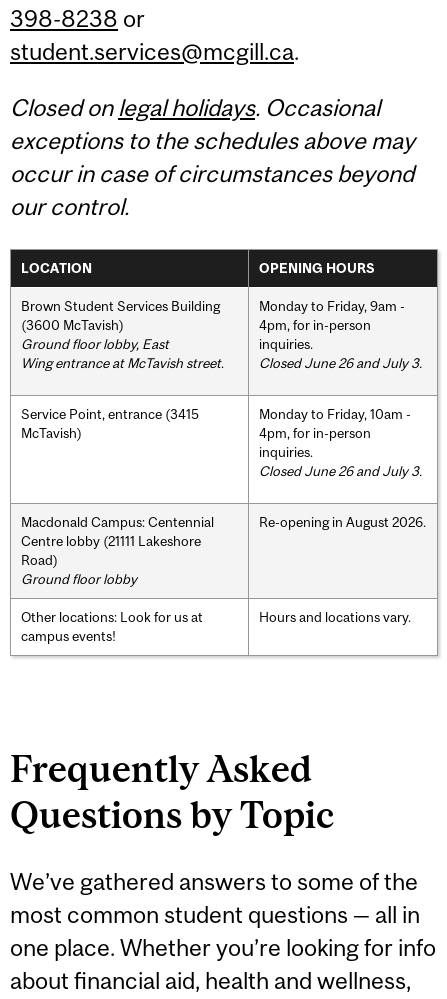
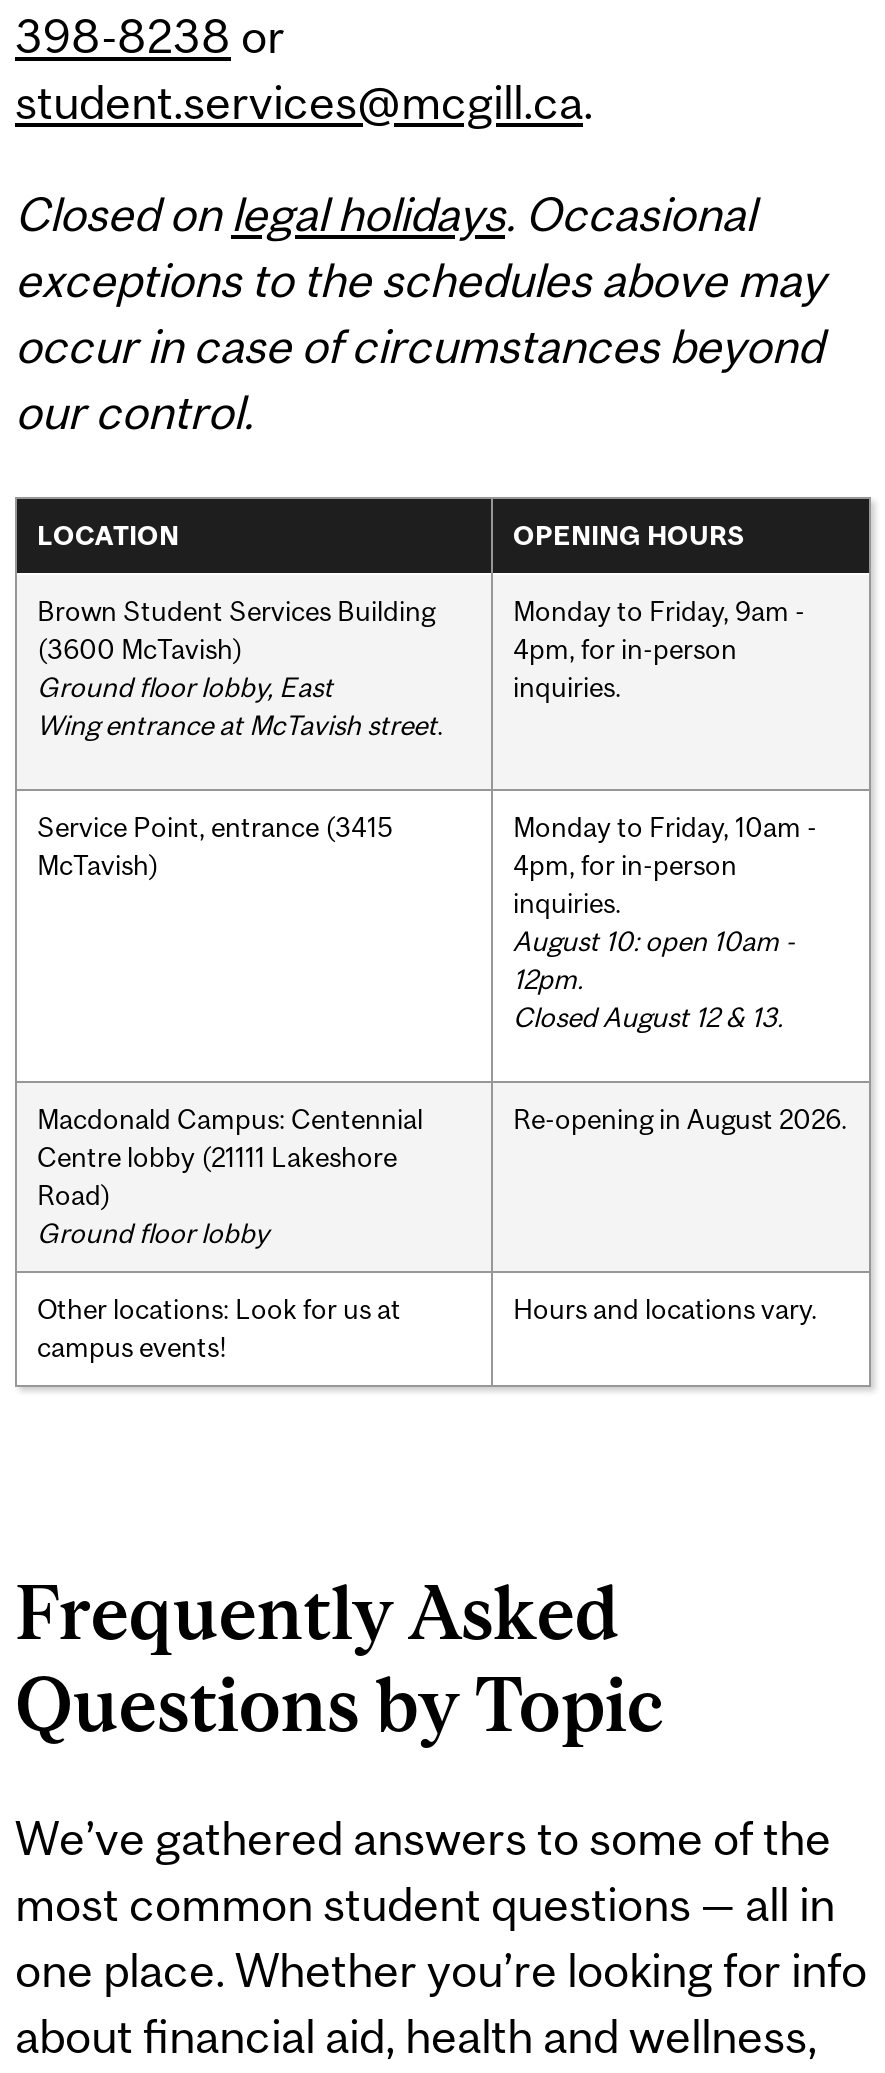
- Closed June 26 and July 3.

- Closed June 26 and July 3.
+ August 10: open 10am -
+ 12pm.
+ Closed August 12 & 13.
